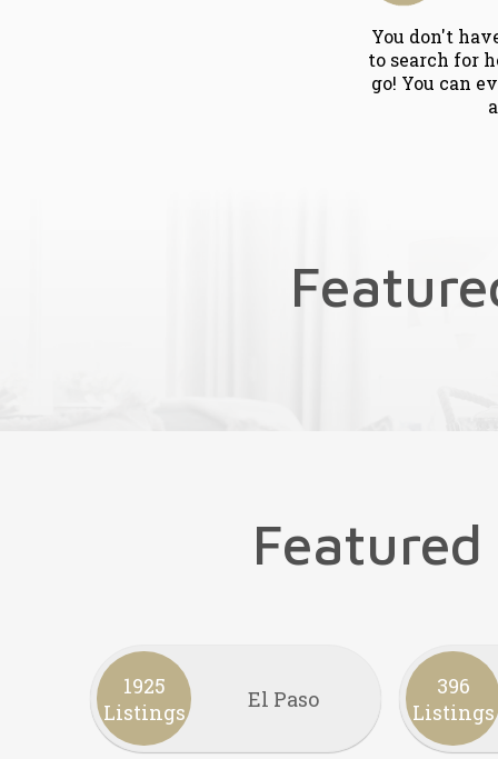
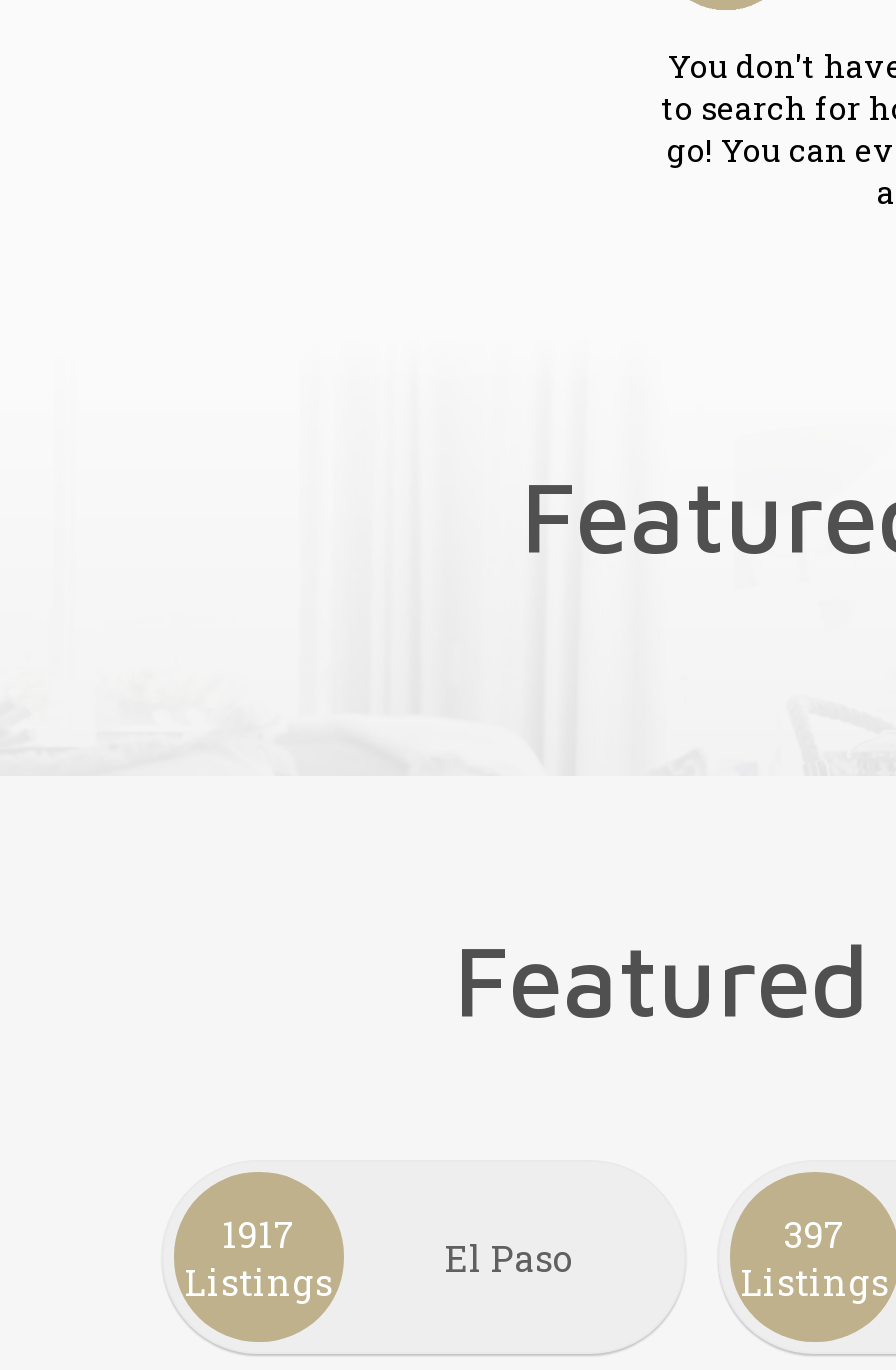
- 1925
+ 1917

- 396
+ 397
